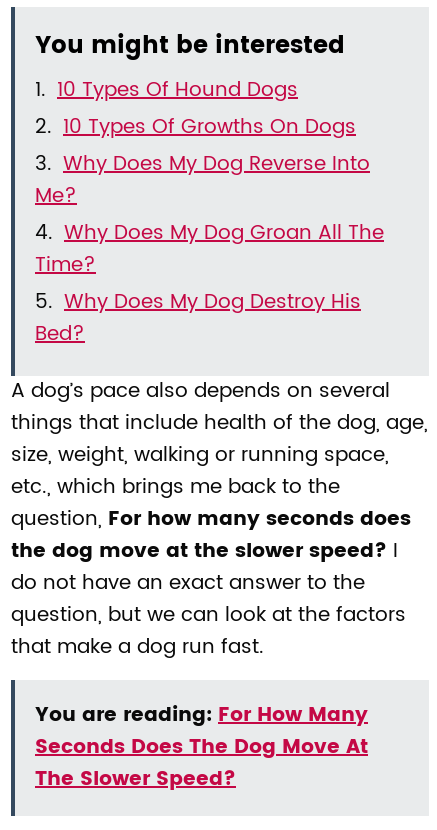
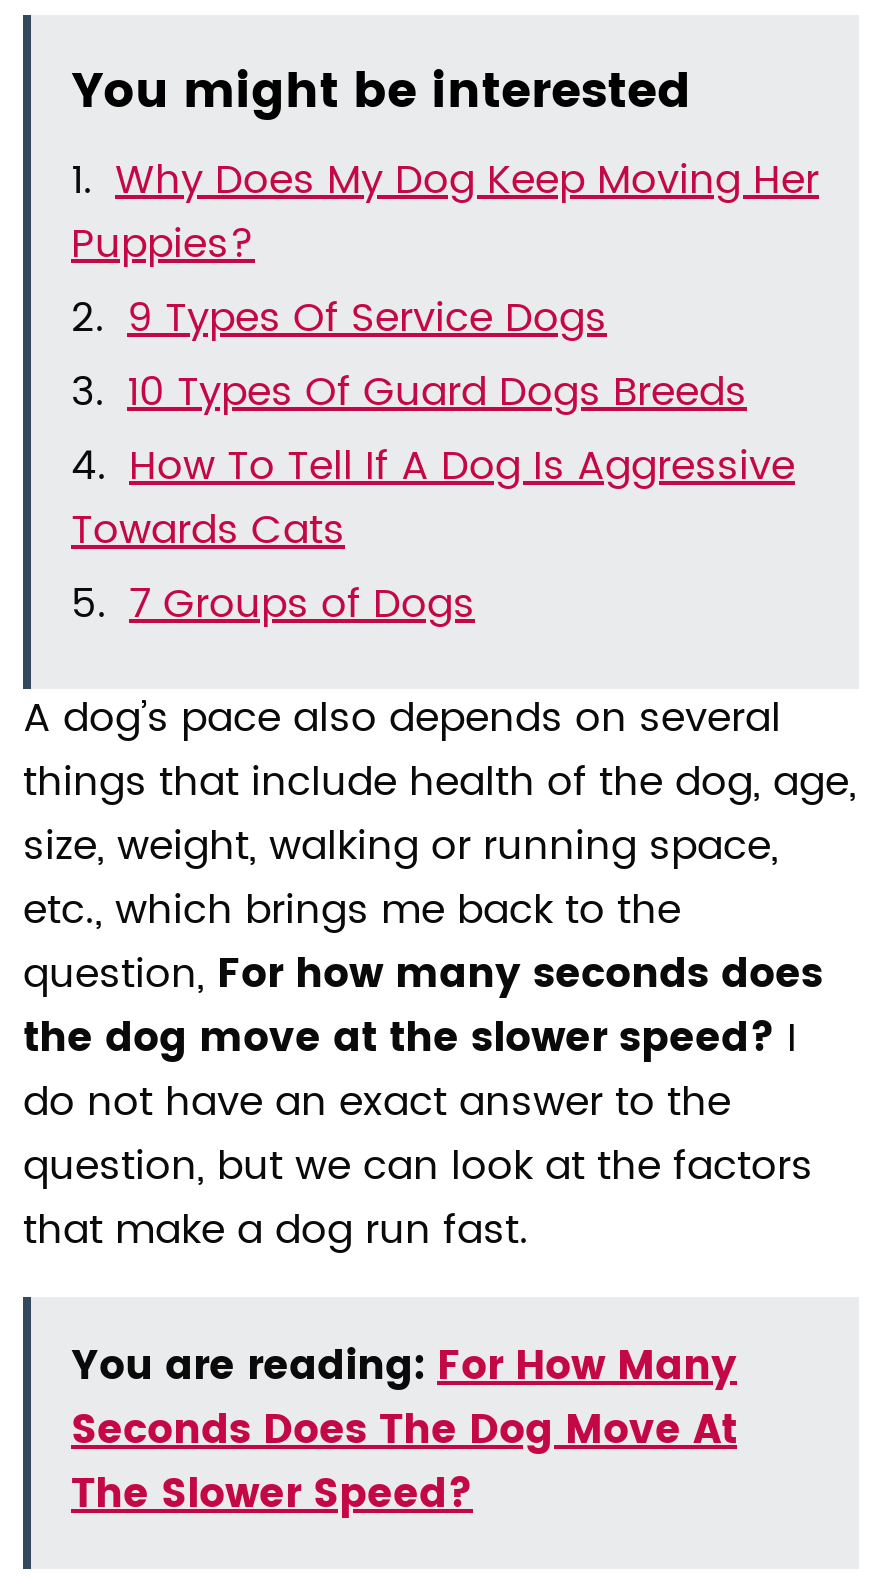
- 10 Types Of Hound Dogs
- 10 Types Of Growths On Dogs
- Why Does My Dog Reverse Into
- Me?
- Why Does My Dog Groan All The
- Time?
- Why Does My Dog Destroy His
- Bed?
+ Why Does My Dog Keep Moving Her
+ Puppies?
+ 9 Types Of Service Dogs
+ 10 Types Of Guard Dogs Breeds
+ How To Tell If A Dog Is Aggressive
+ Towards Cats
+ 7 Groups of Dogs
